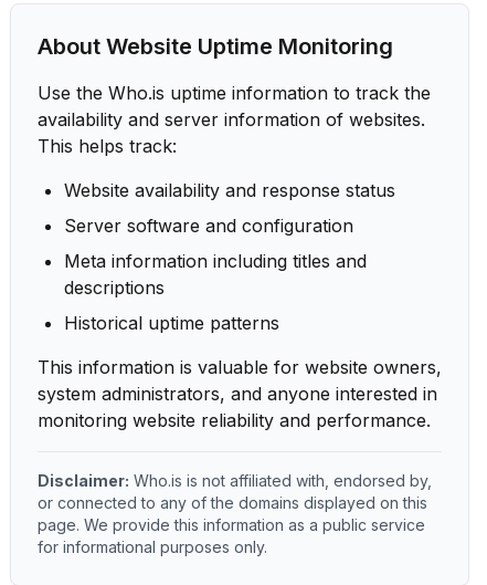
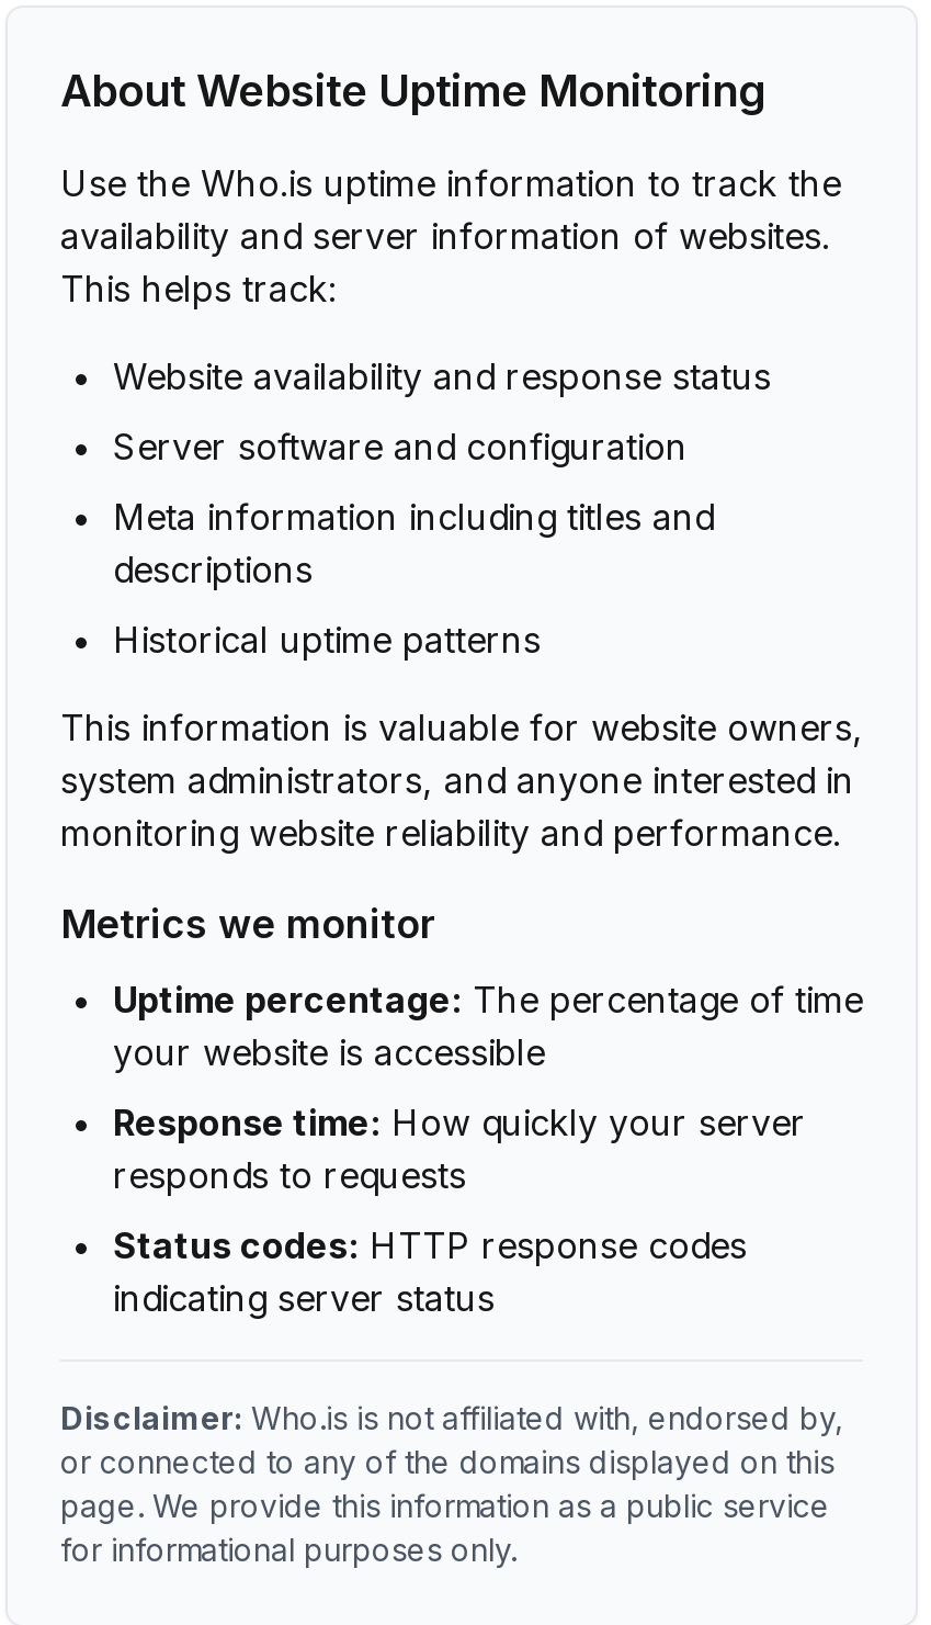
+ Metrics we monitor
+ Uptime percentage: The percentage of time
+ your website is accessible
+ Response time: How quickly your server
+ responds to requests
+ Status codes: HTTP response codes
+ indicating server status
